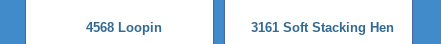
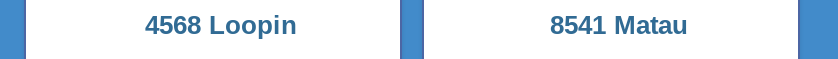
- 3161 Soft Stacking Hen
+ 8541 Matau
